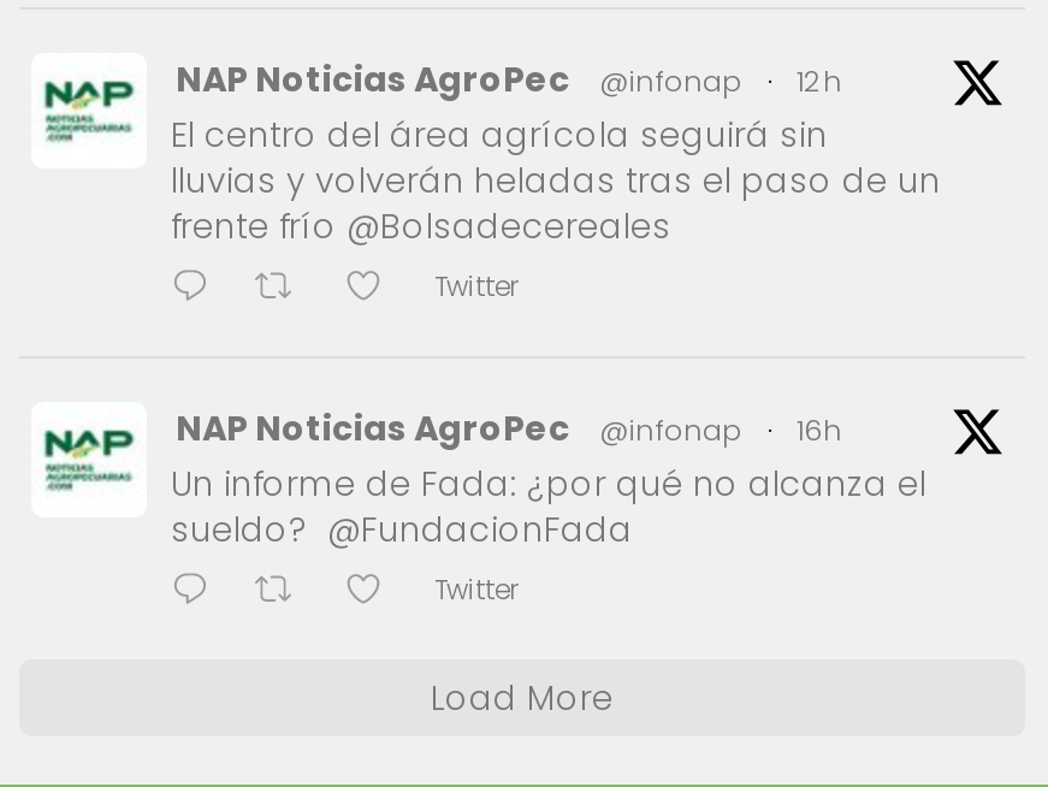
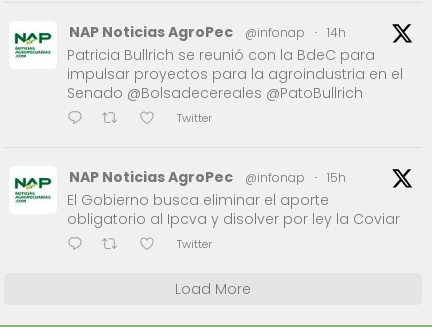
- 12h
- El centro del área agrícola seguirá sin
- lluvias y volverán heladas tras el paso de un
- frente frío @Bolsadecereales
+ 14h
+ Patricia Bullrich se reunió con la BdeC para
+ impulsar proyectos para la agroindustria en el
+ Senado @Bolsadecereales @PatoBullrich

- 16h
- Un informe de Fada: ¿por qué no alcanza el
- sueldo? @FundacionFada
+ 15h
+ El Gobierno busca eliminar el aporte
+ obligatorio al Ipcva y disolver por ley la Coviar
